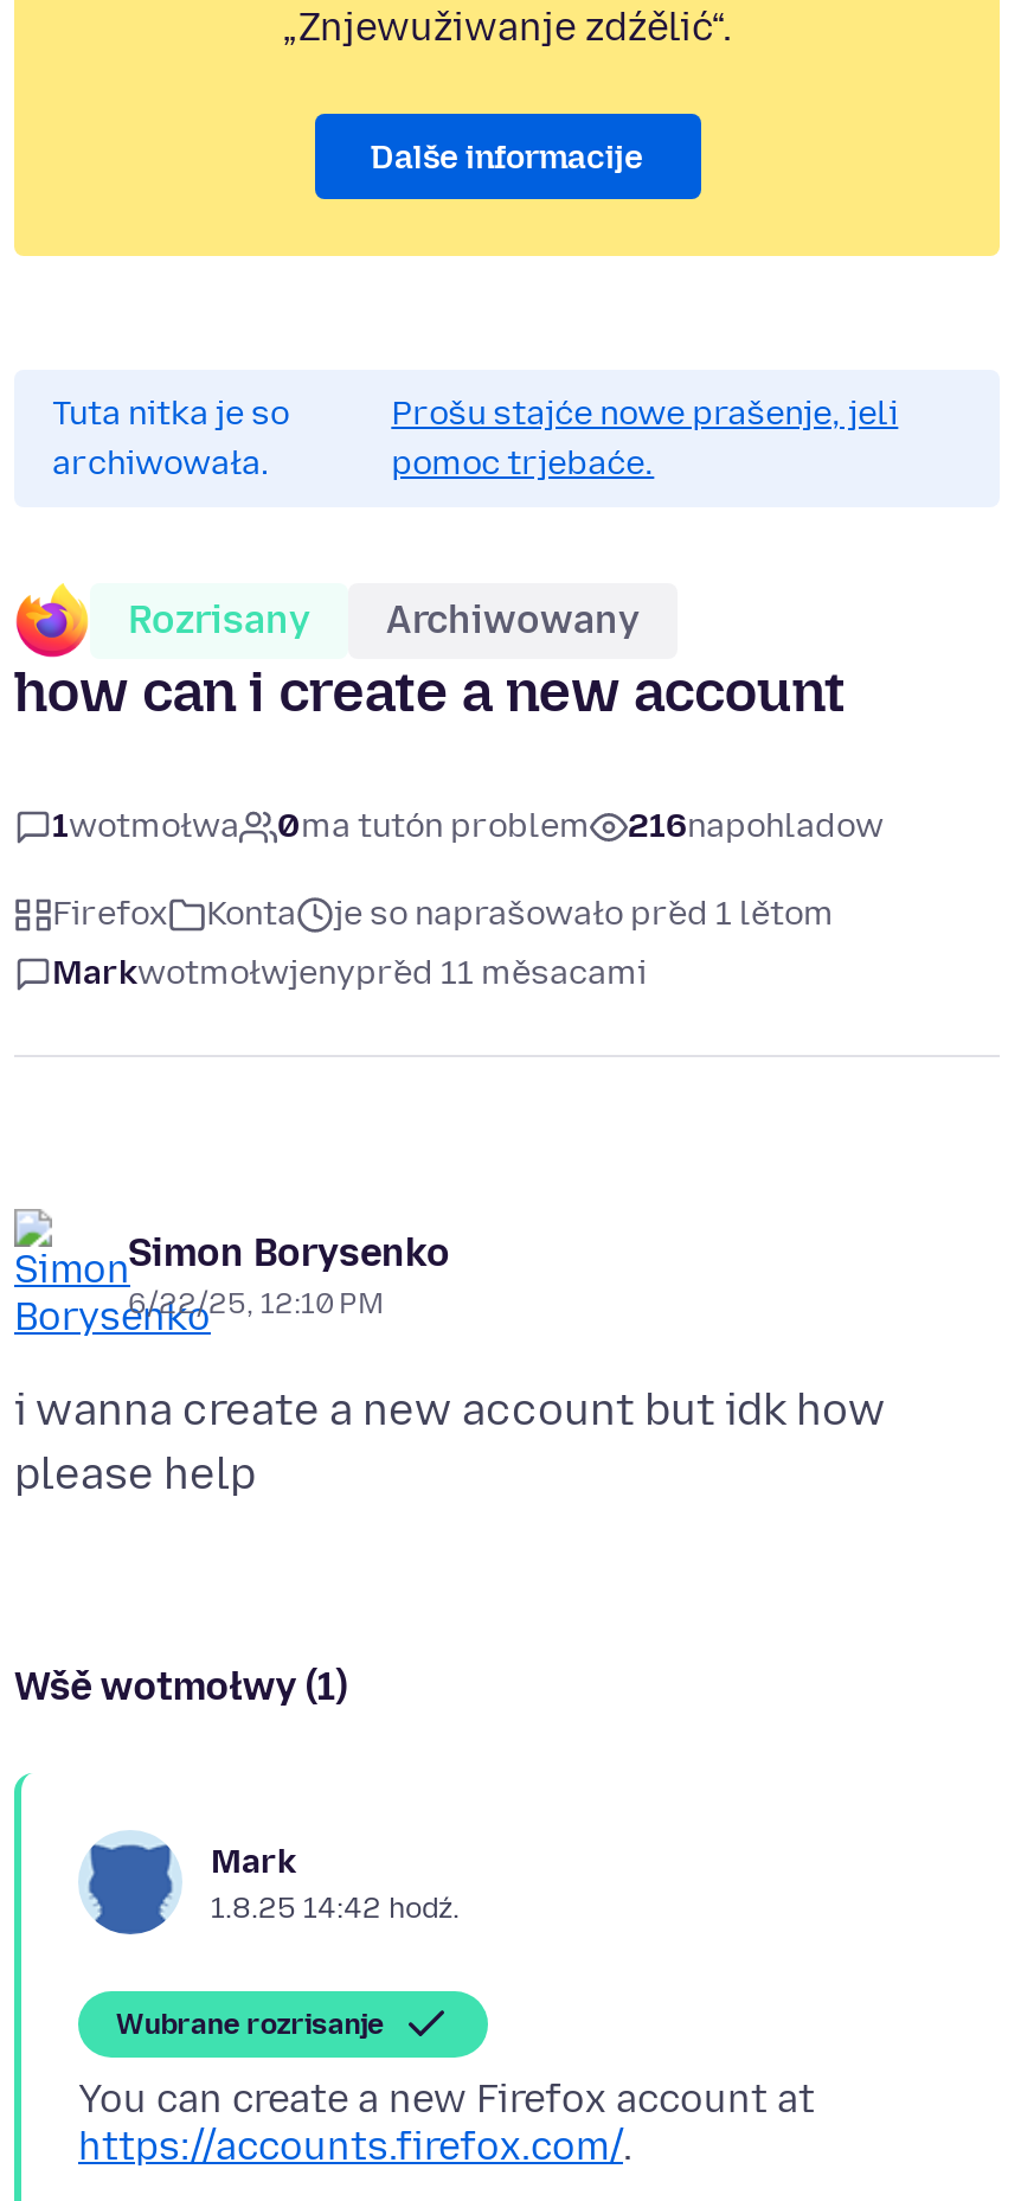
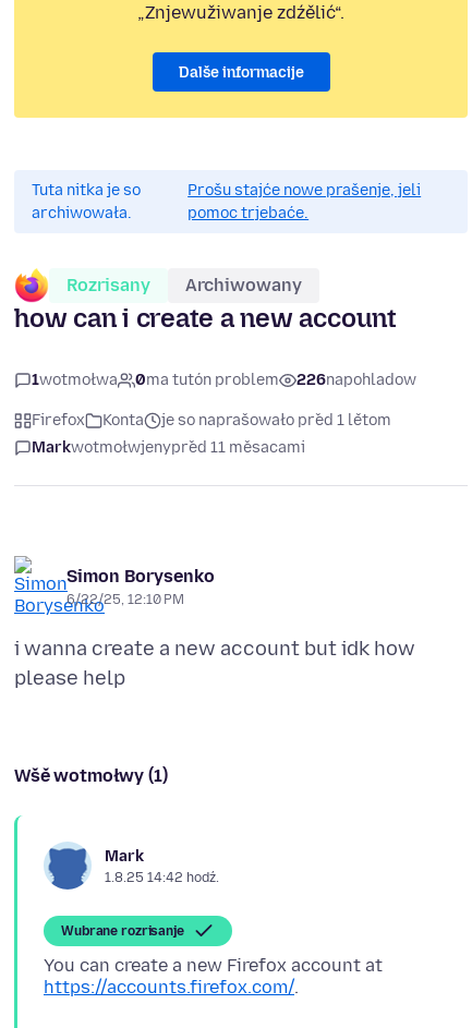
- 216napohladow
+ 226napohladow
